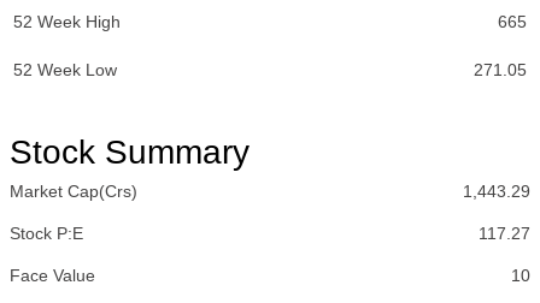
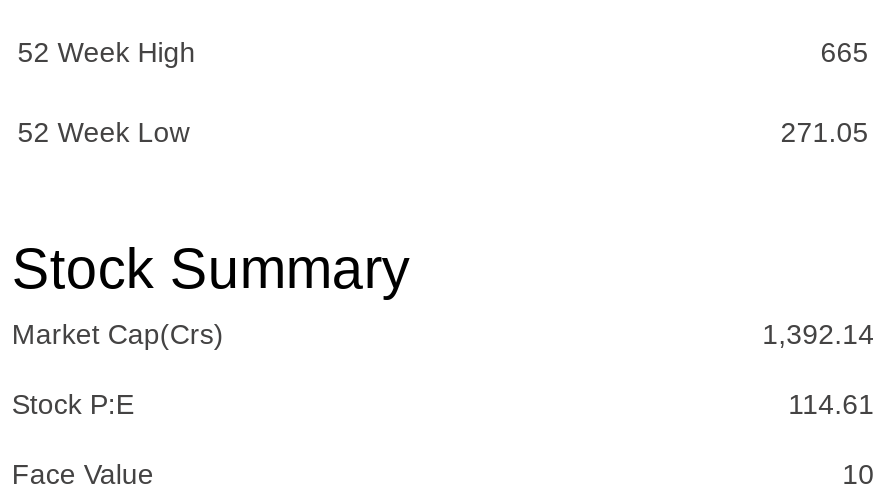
- 1,443.29
+ 1,392.14

- 117.27
+ 114.61
